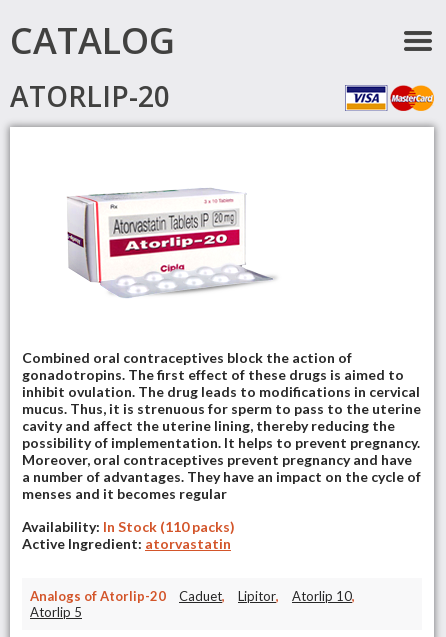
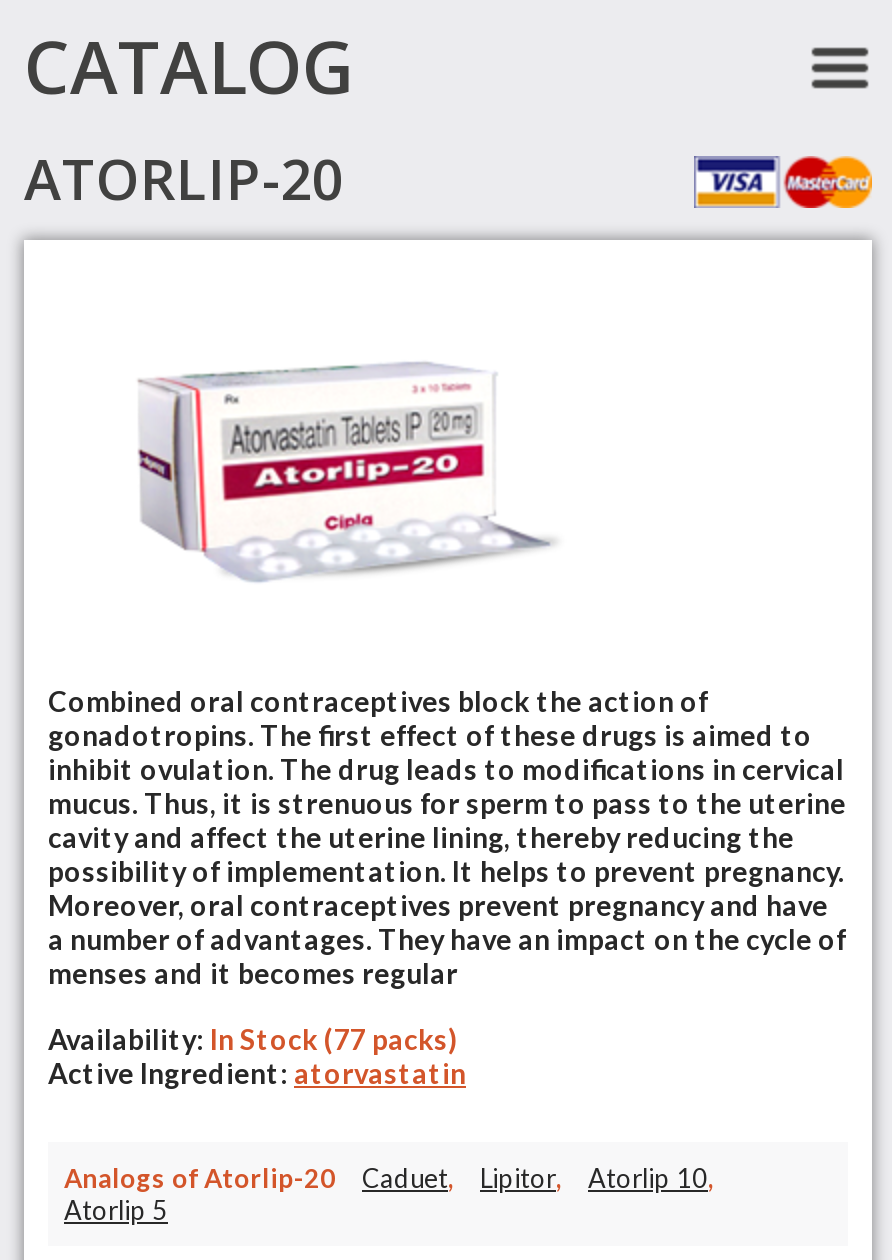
- Availability: In Stock (110 packs)
+ Availability: In Stock (77 packs)
